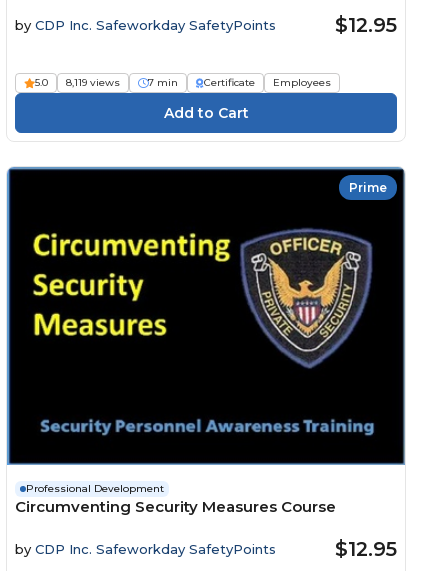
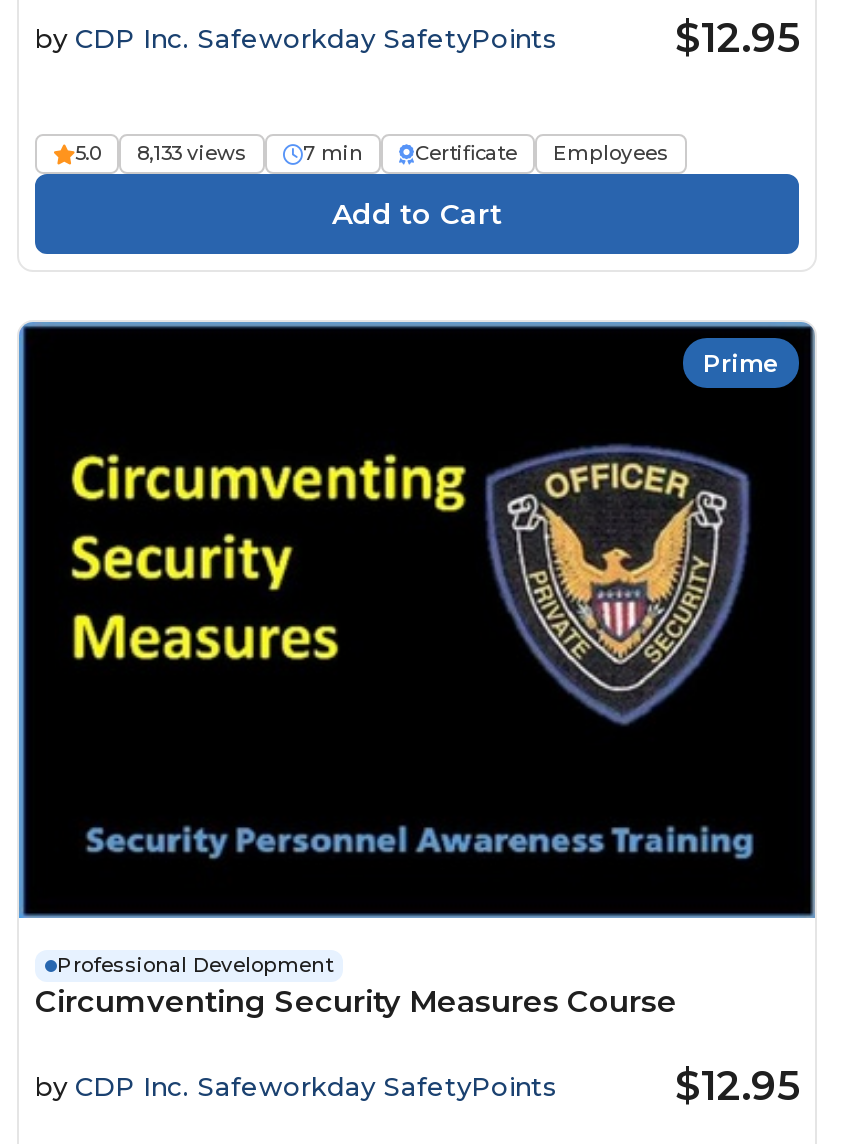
- 5.0 8,119 views
+ 5.0 8,133 views
